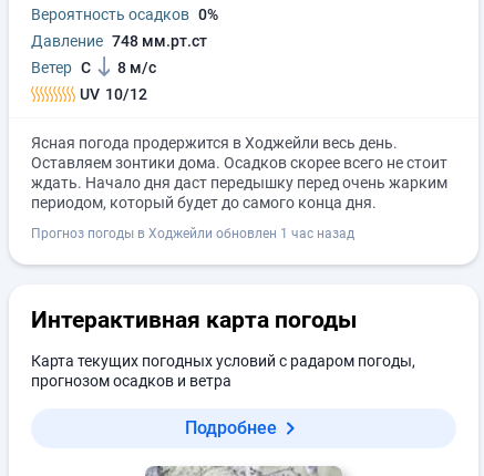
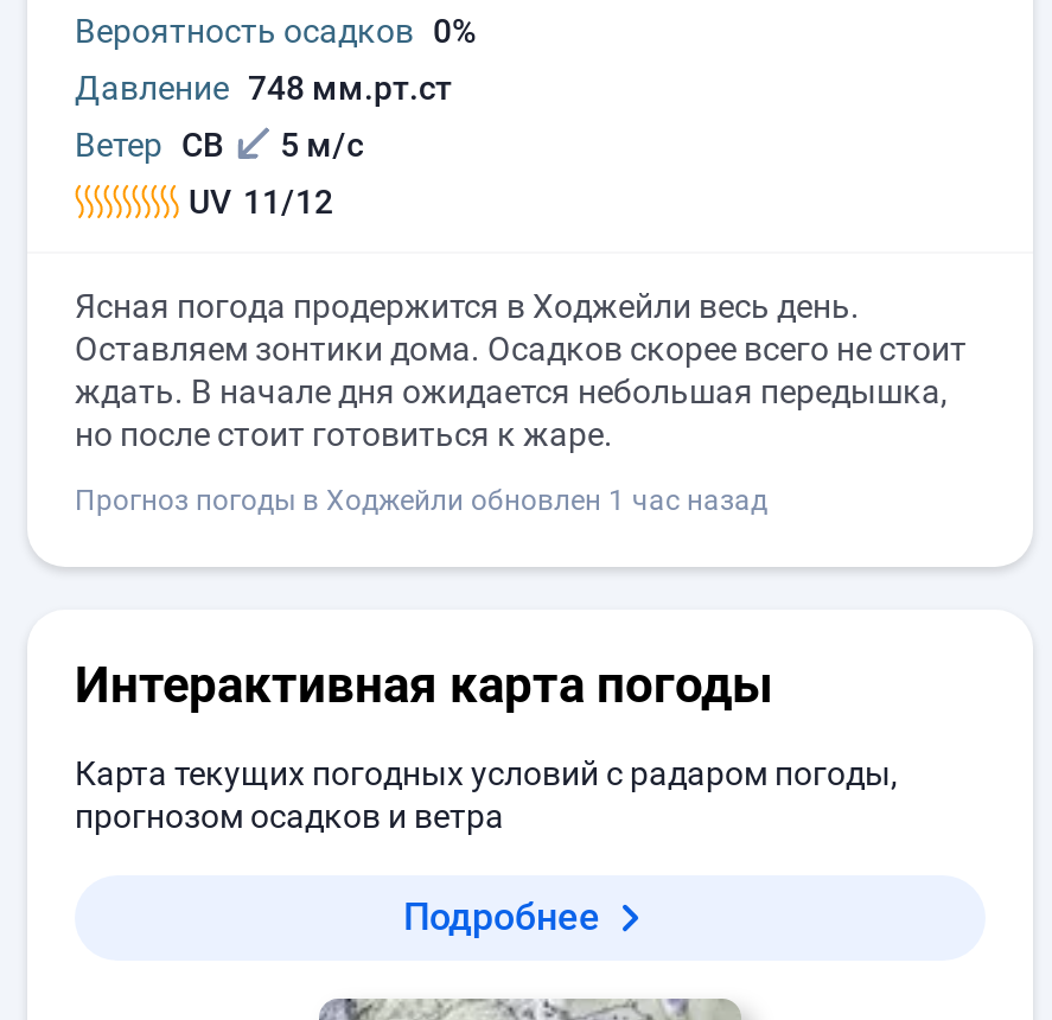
- Ветер С
+ Ветер СВ

- 8 м/с
+ 5 м/с

- UV 10/12
+ UV 11/12

- ждать. Начало дня даст передышку перед очень жарким
- периодом, который будет до самого конца дня.
+ ждать. В начале дня ожидается небольшая передышка,
+ но после стоит готовиться к жаре.
